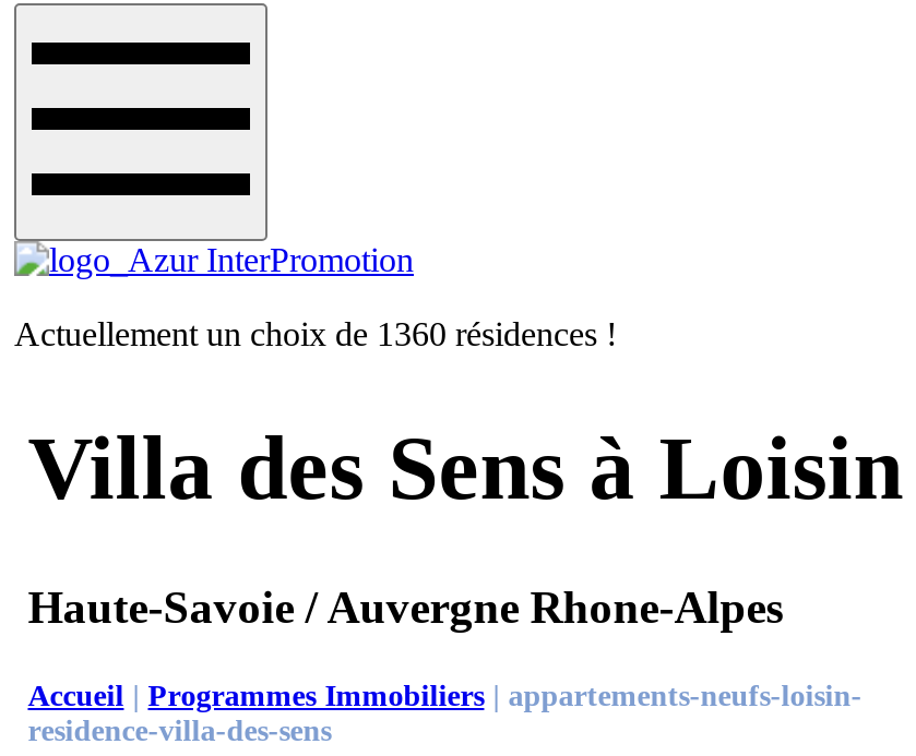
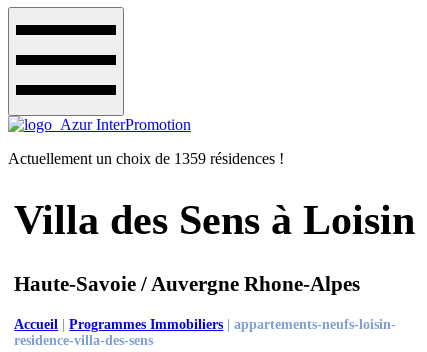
- Actuellement un choix de 1360 résidences !
+ Actuellement un choix de 1359 résidences !
